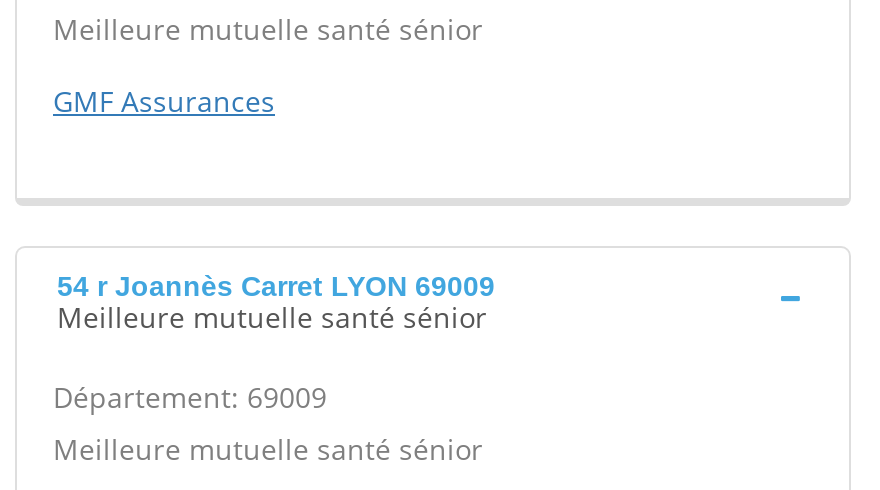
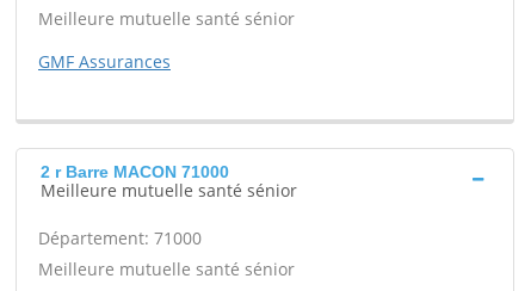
- 54 r Joannès Carret LYON 69009
+ 2 r Barre MACON 71000

- Département: 69009
+ Département: 71000
